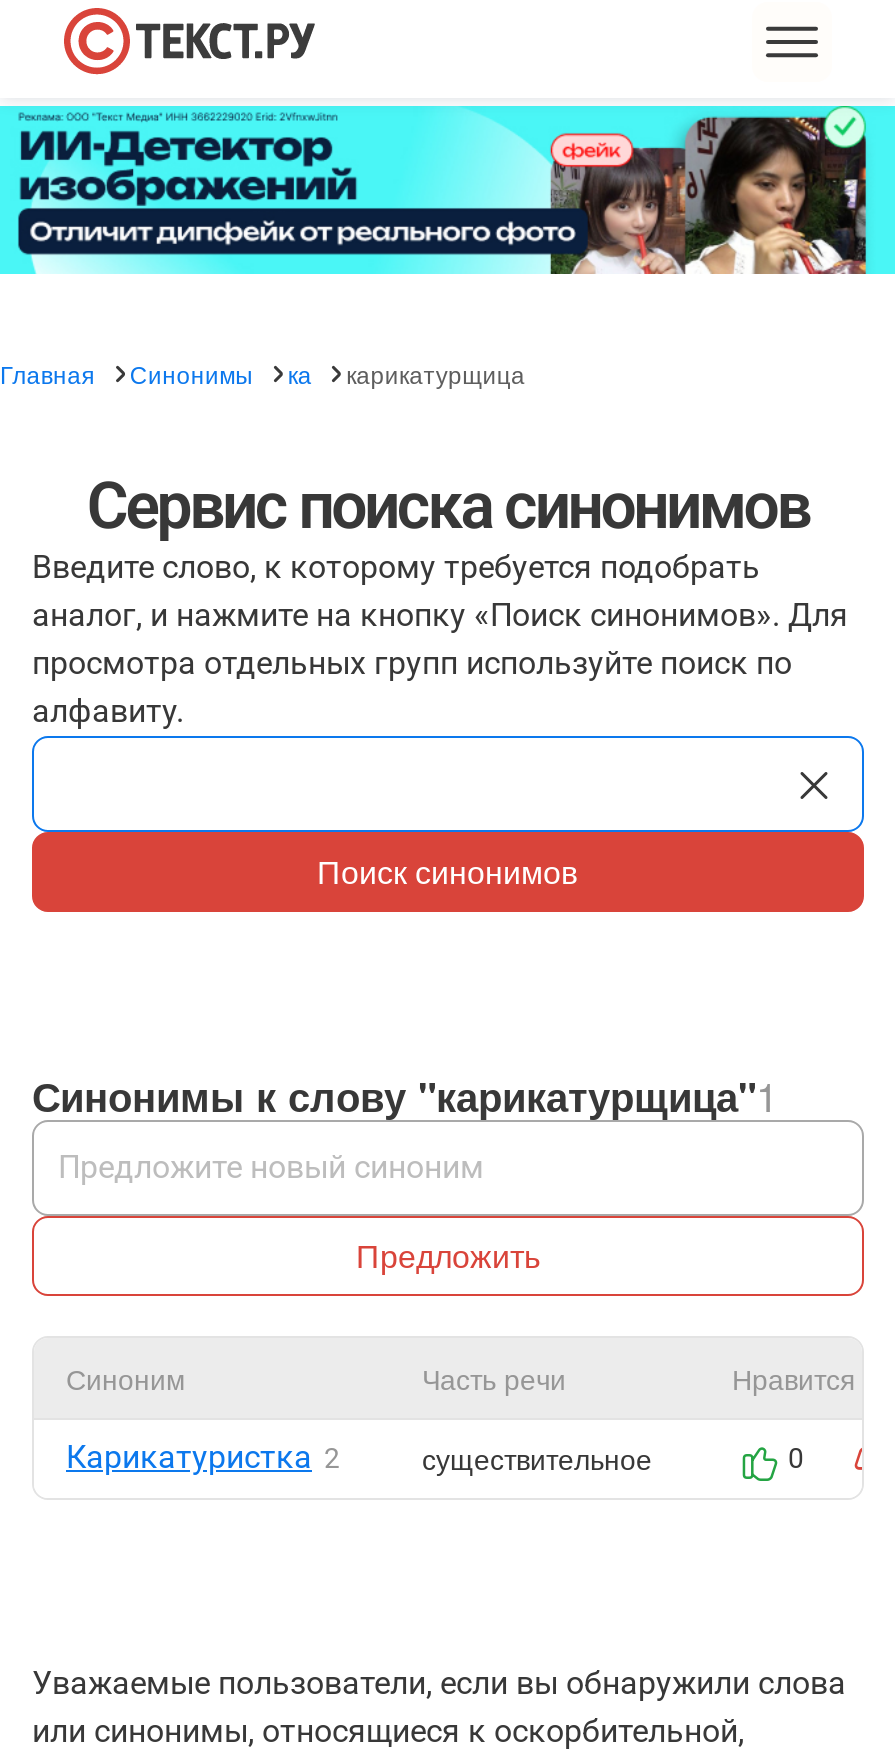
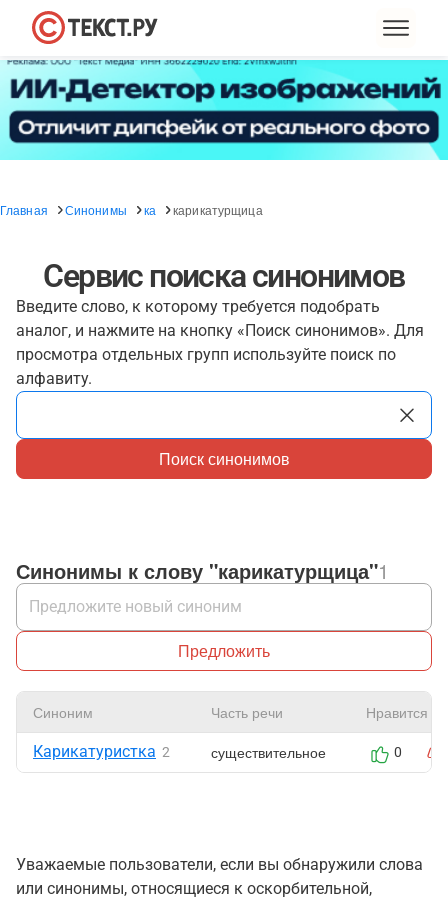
- [image]
+ [image]
